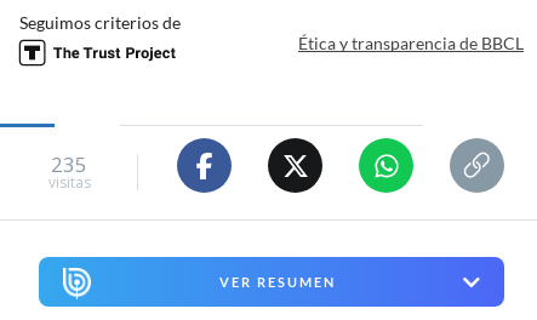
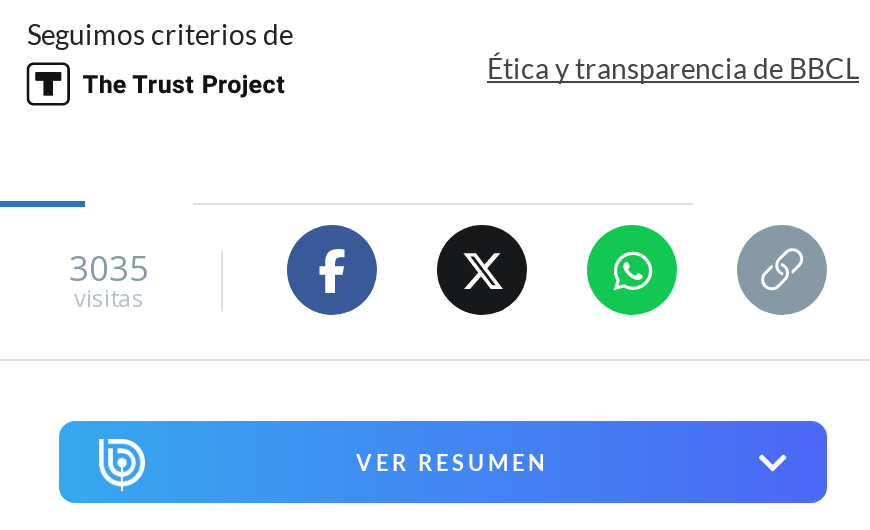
- 235
+ 3035
